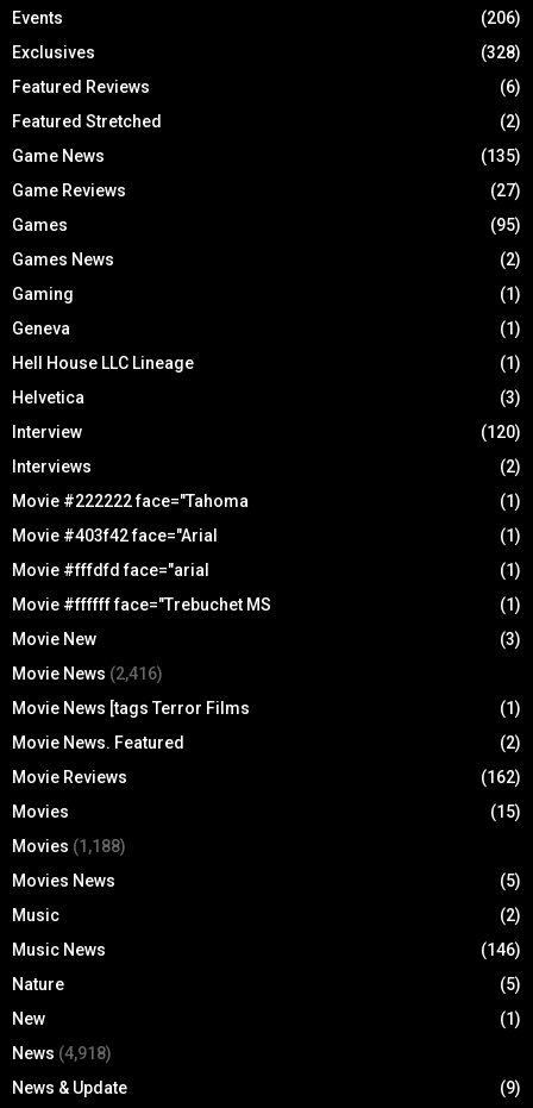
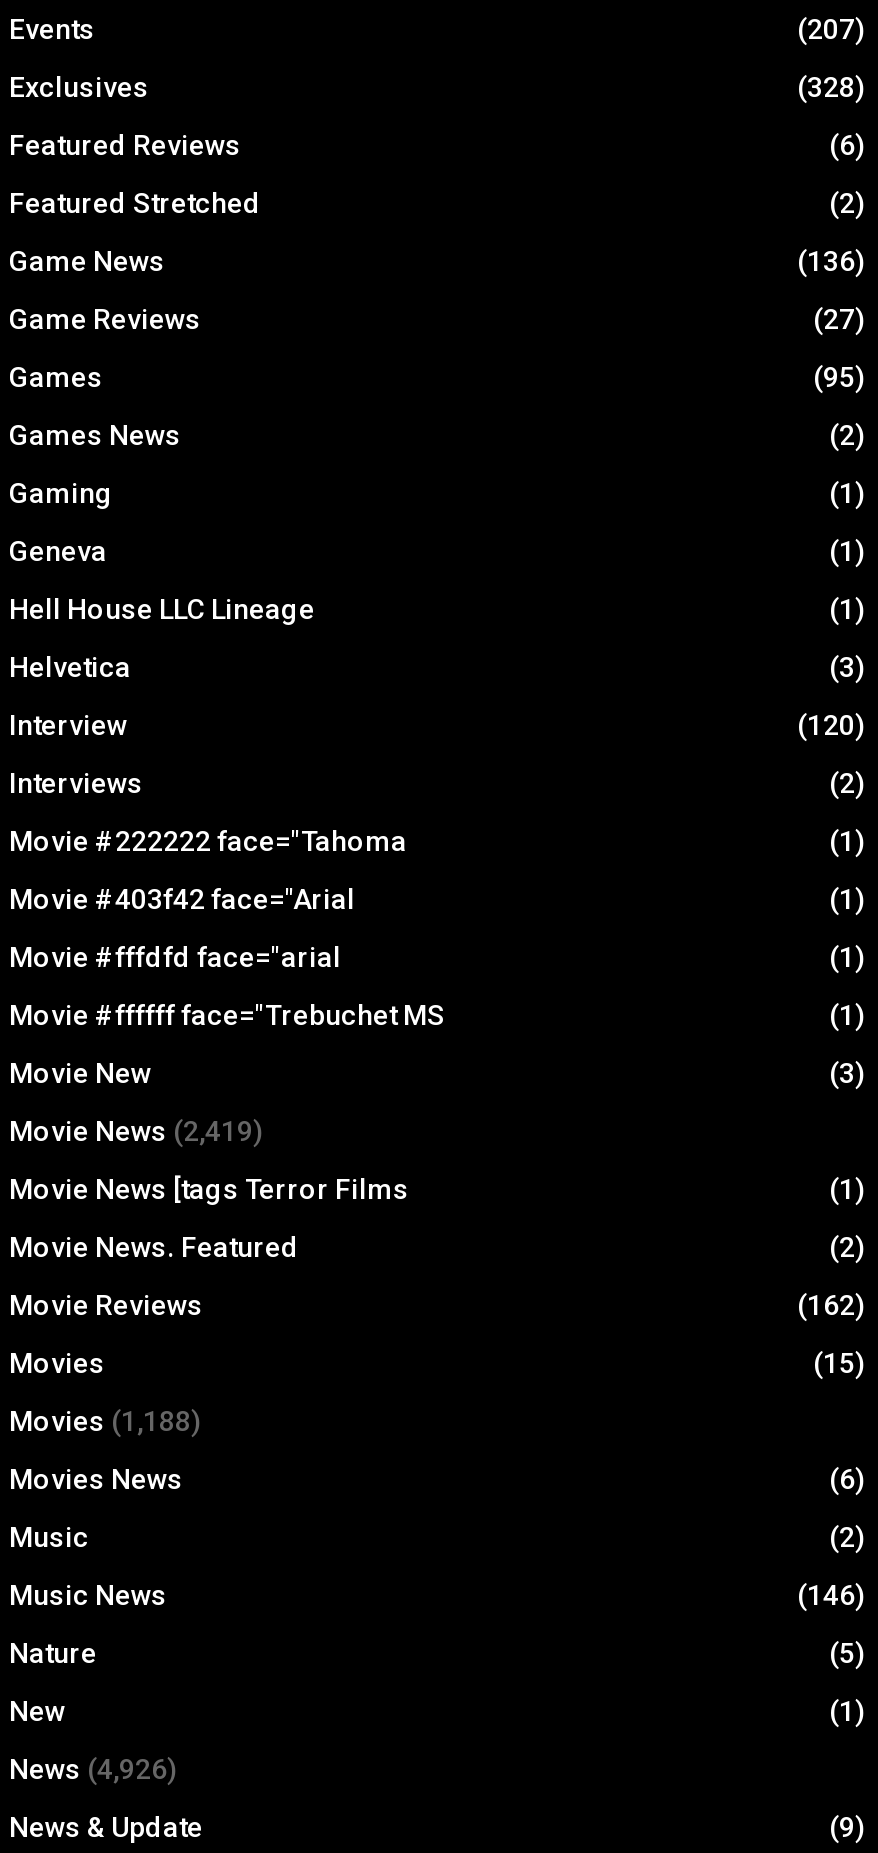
- (206)
+ (207)

- (135)
+ (136)

- Movie News (2,416)
+ Movie News (2,419)

- (5)
+ (6)

- News (4,918)
+ News (4,926)
